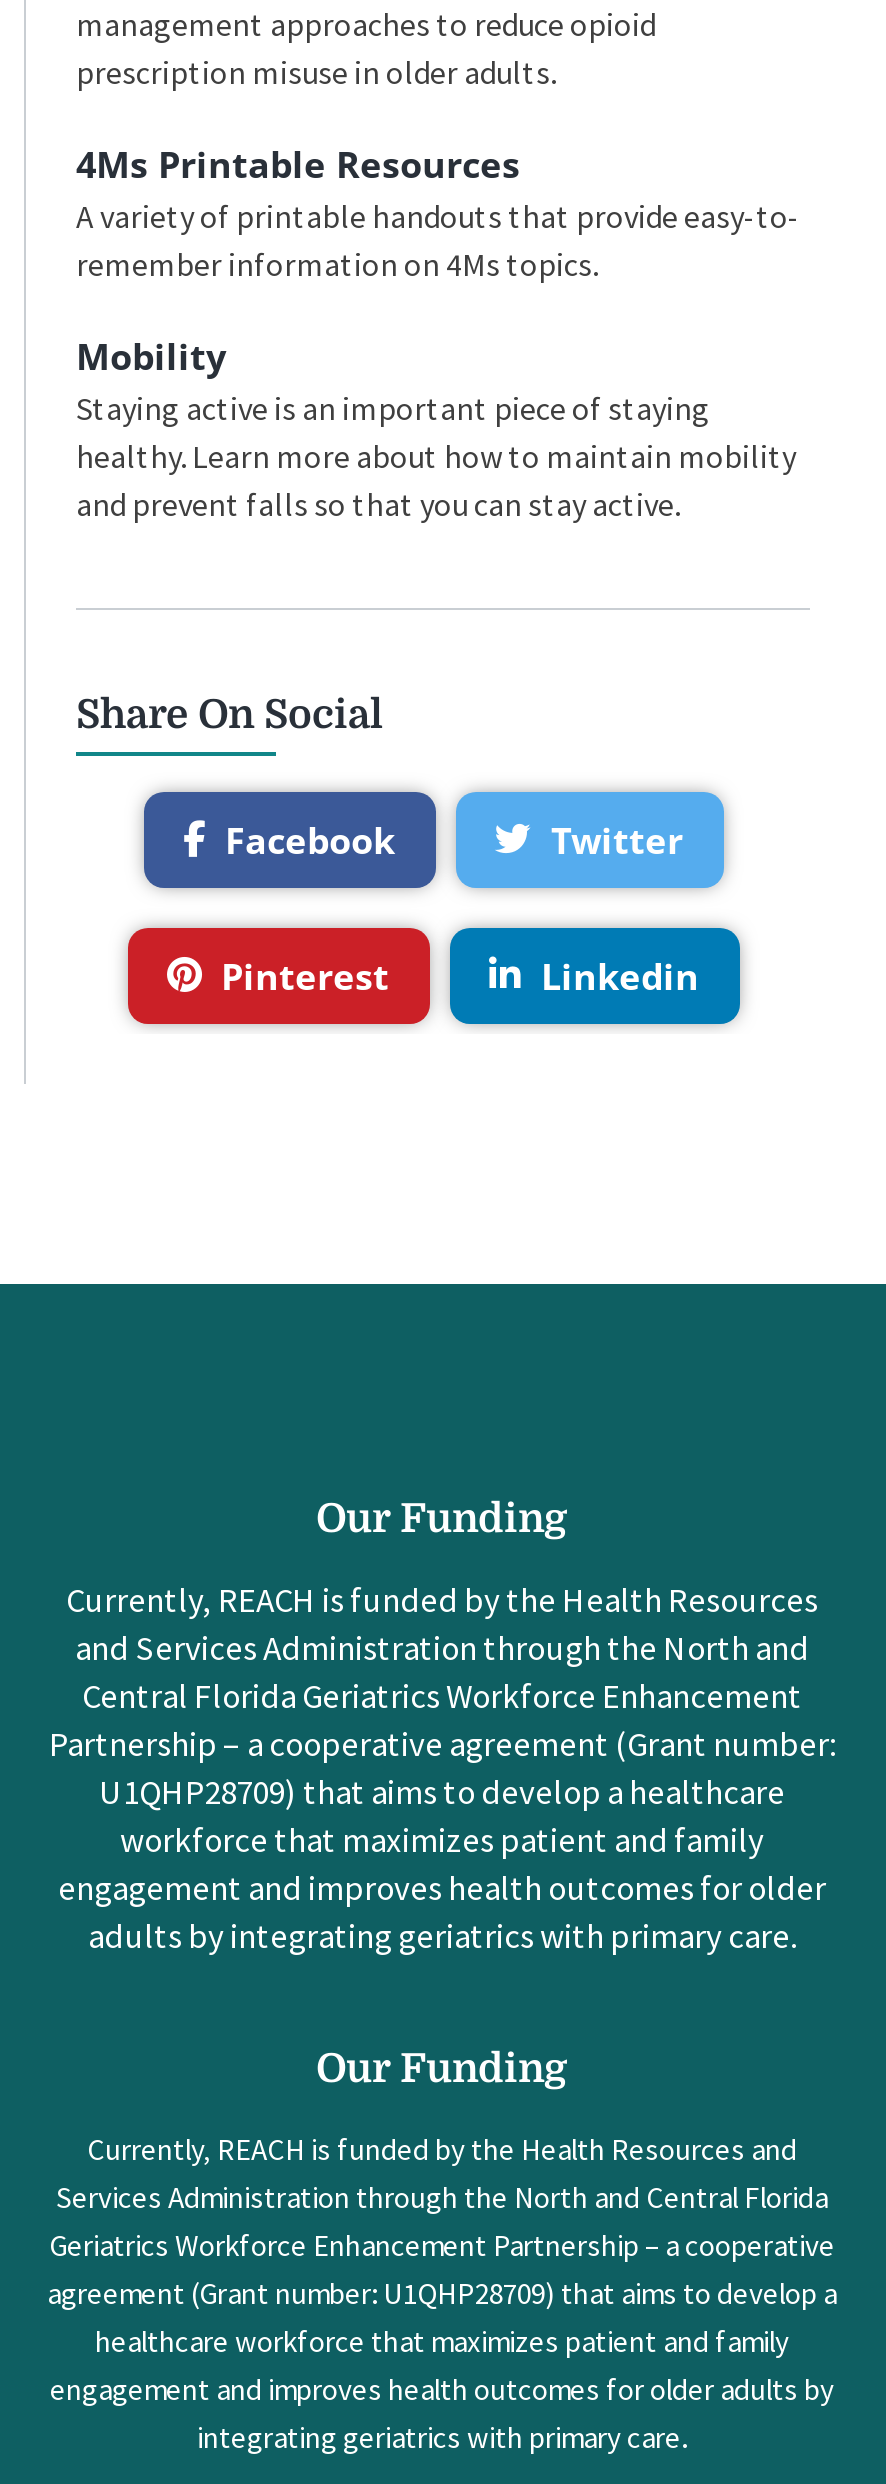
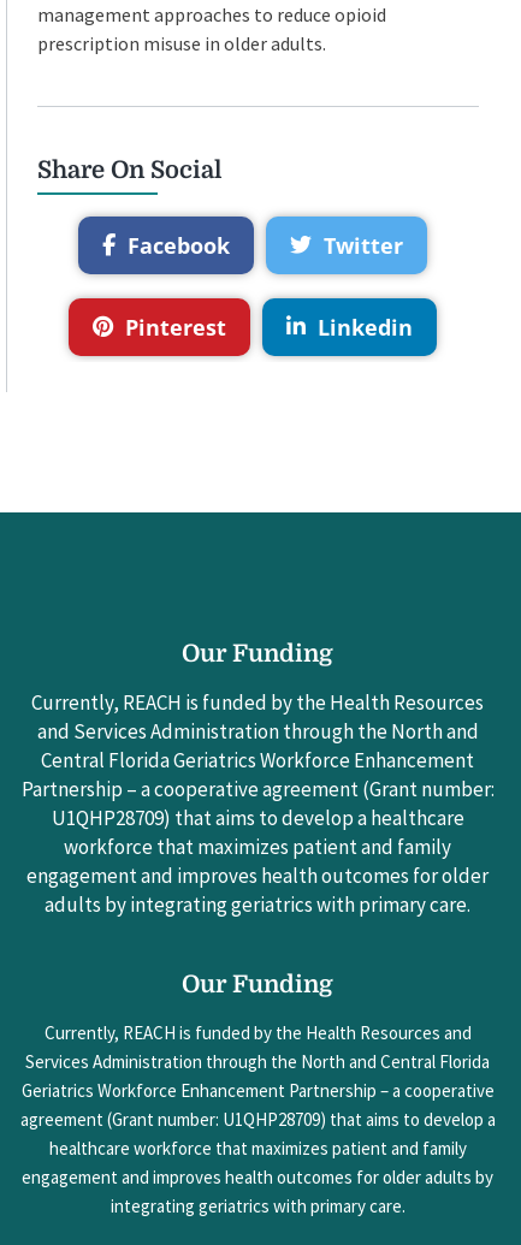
- 4Ms Printable Resources
- A variety of printable handouts that provide easy-to-
- remember information on 4Ms topics.
- Mobility
- Staying active is an important piece of staying
- healthy. Learn more about how to maintain mobility
- and prevent falls so that you can stay active.
